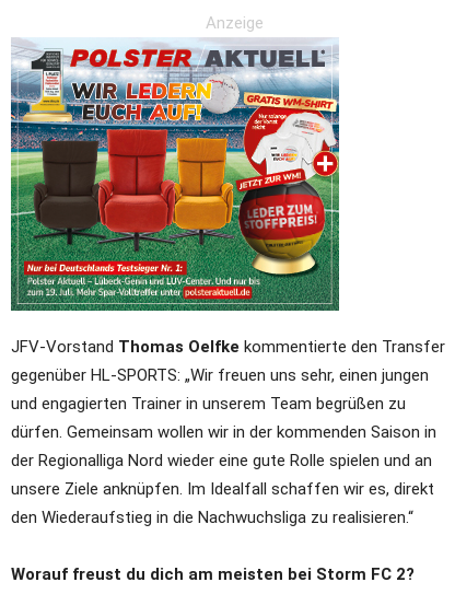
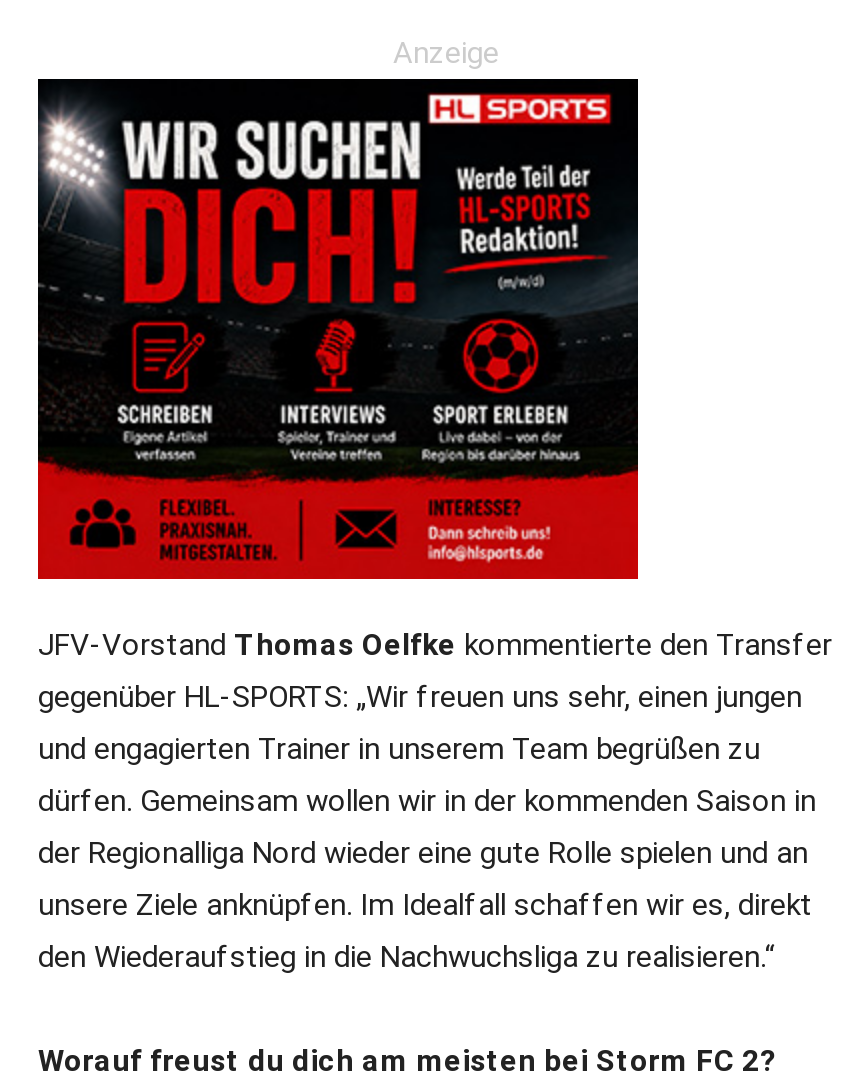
- [image]
+ [image]
